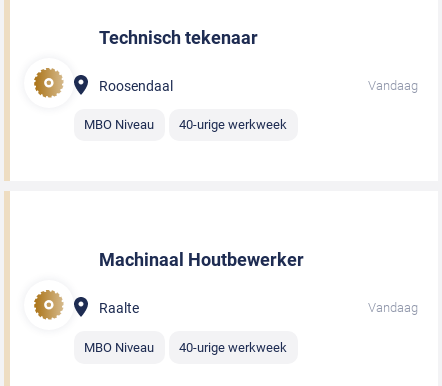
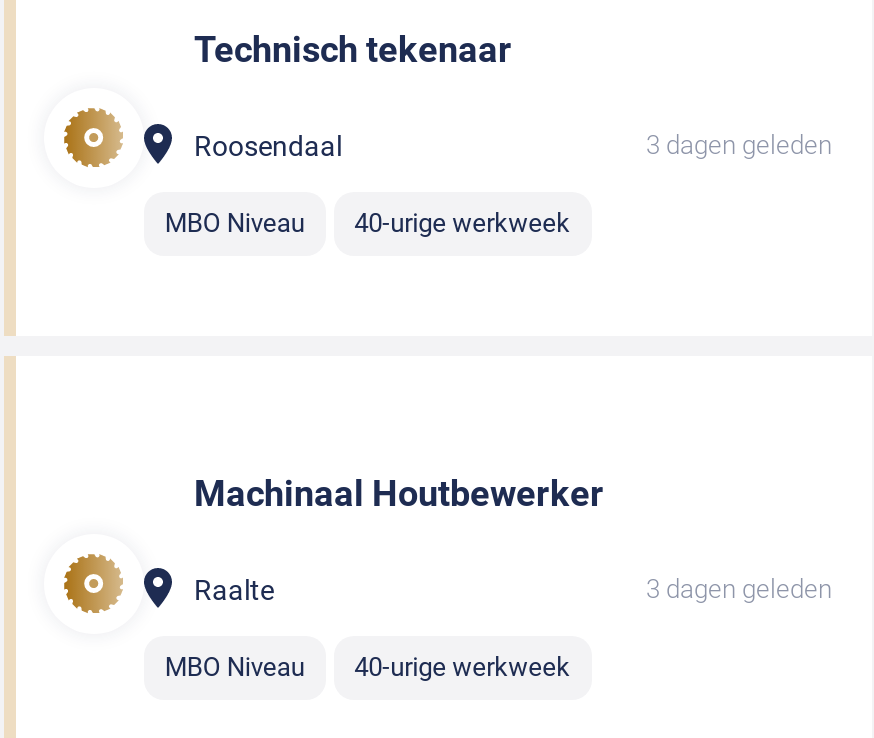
- Vandaag
+ 3 dagen geleden

- Vandaag
+ 3 dagen geleden
